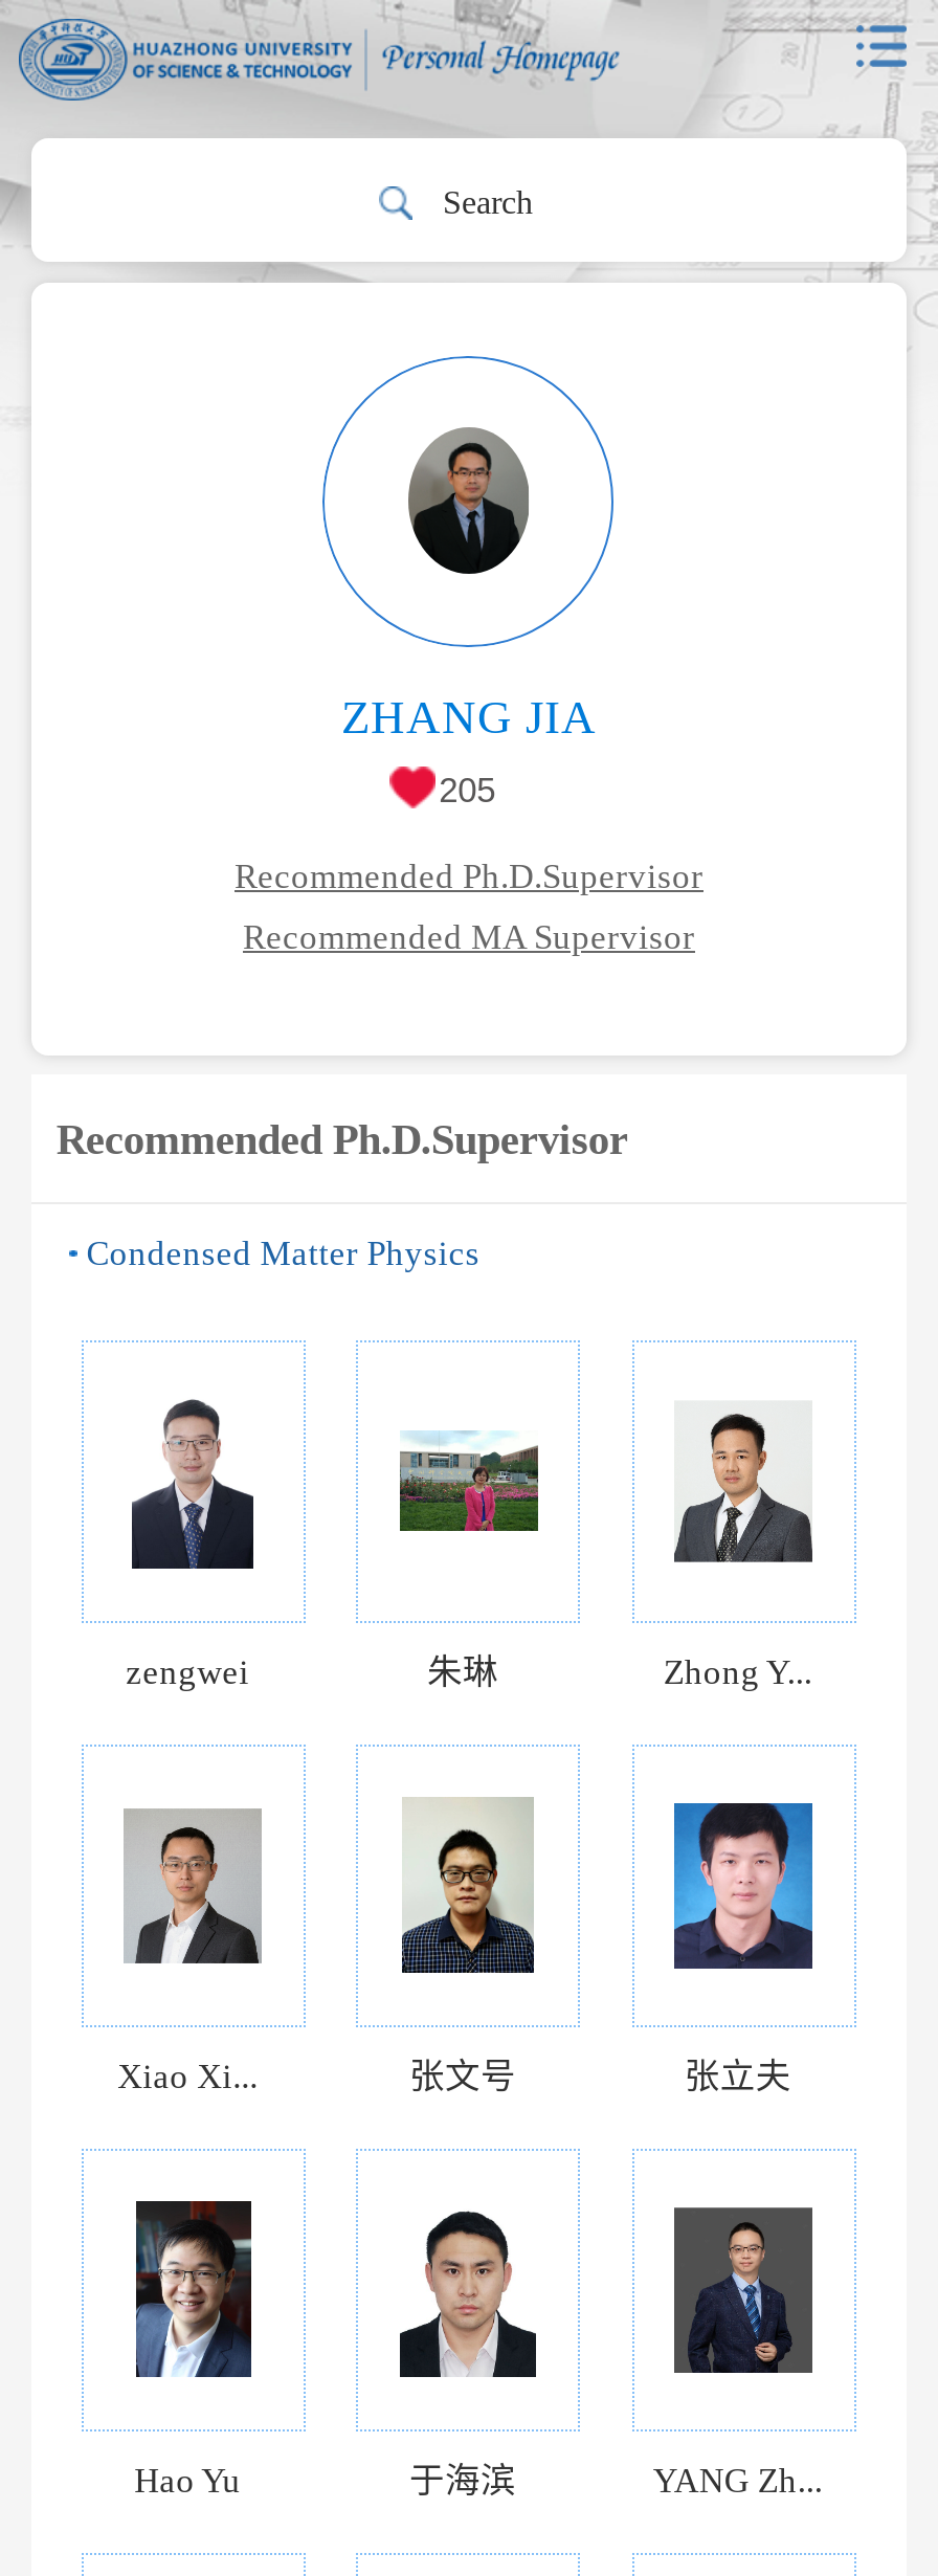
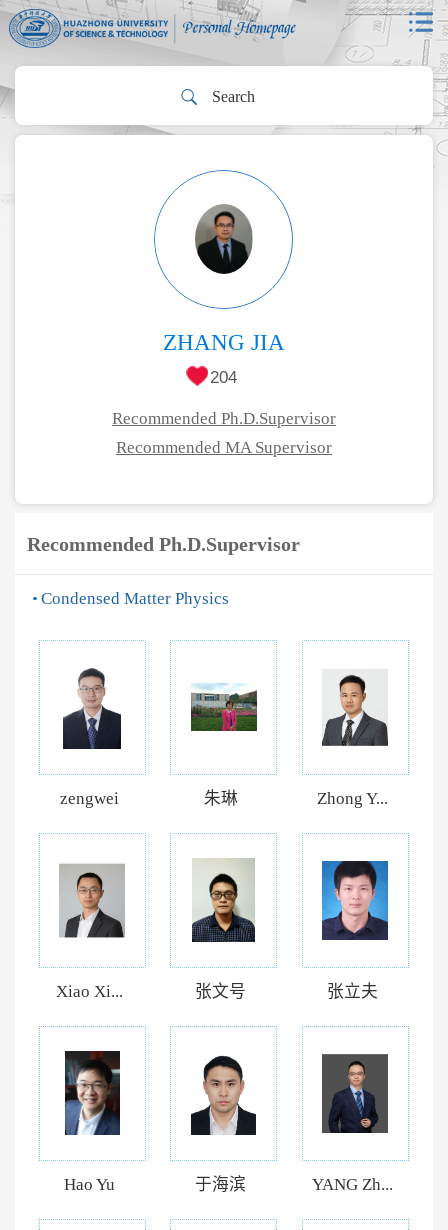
- 205
+ 204
